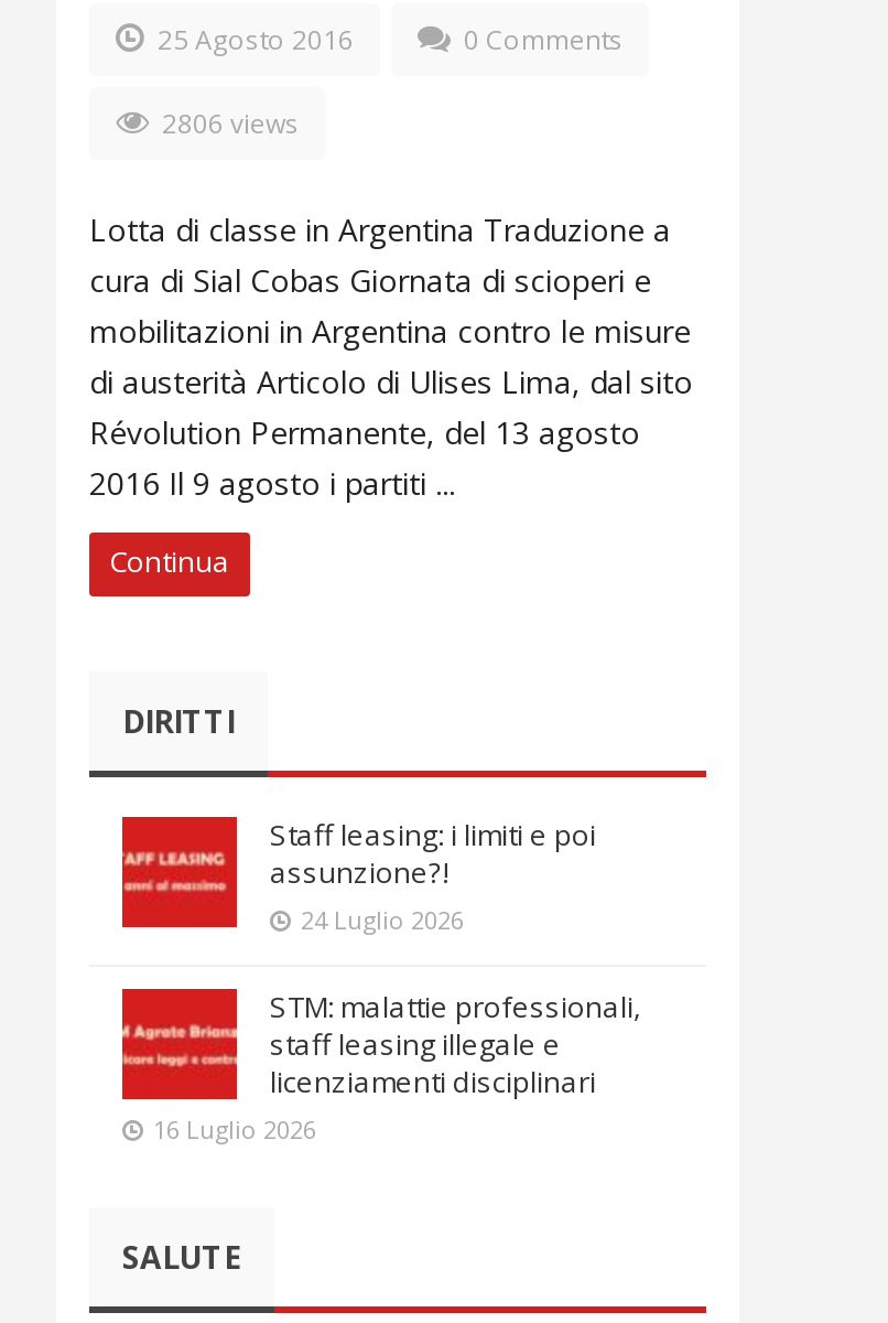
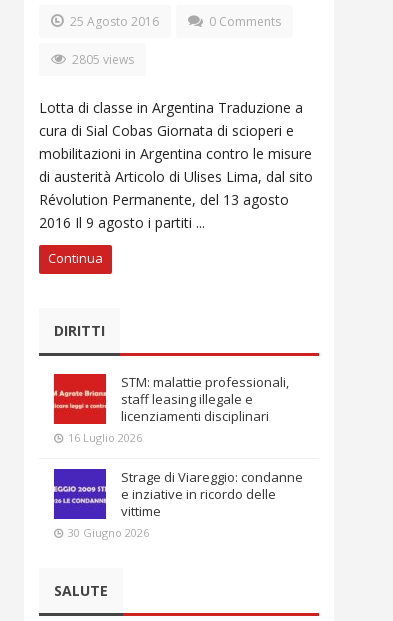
- 2806 views
+ 2805 views

- Staff leasing: i limiti e poi
- assunzione?!
- 24 Luglio 2026

moved up: STM: malattie professionali, | staff leasing illegale e | licenziamenti disciplinari | 16 Luglio 2026

+ [image]
+ Strage di Viareggio: condanne
+ e inziative in ricordo delle
+ vittime
+ 30 Giugno 2026
